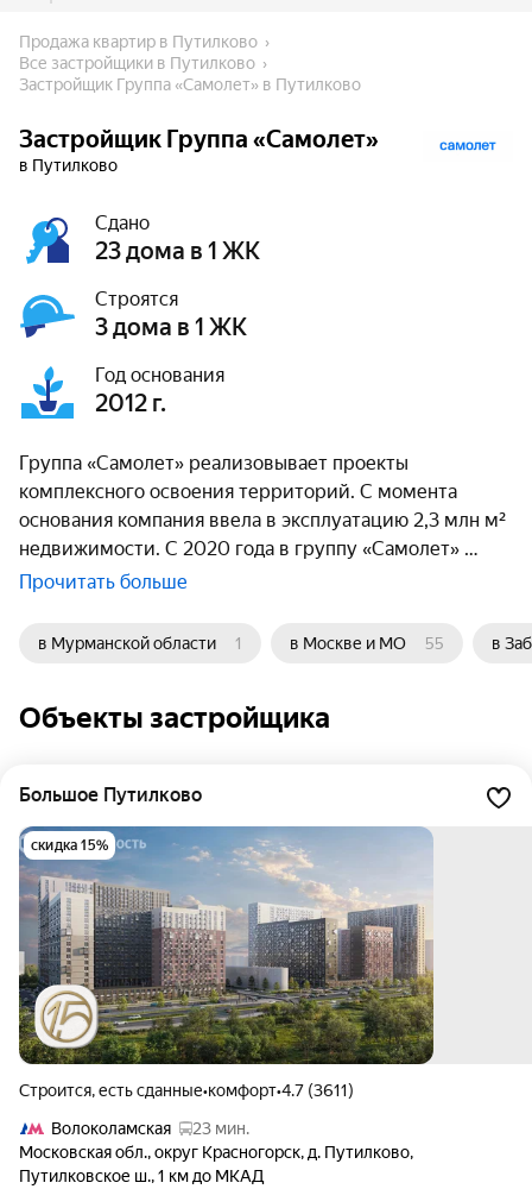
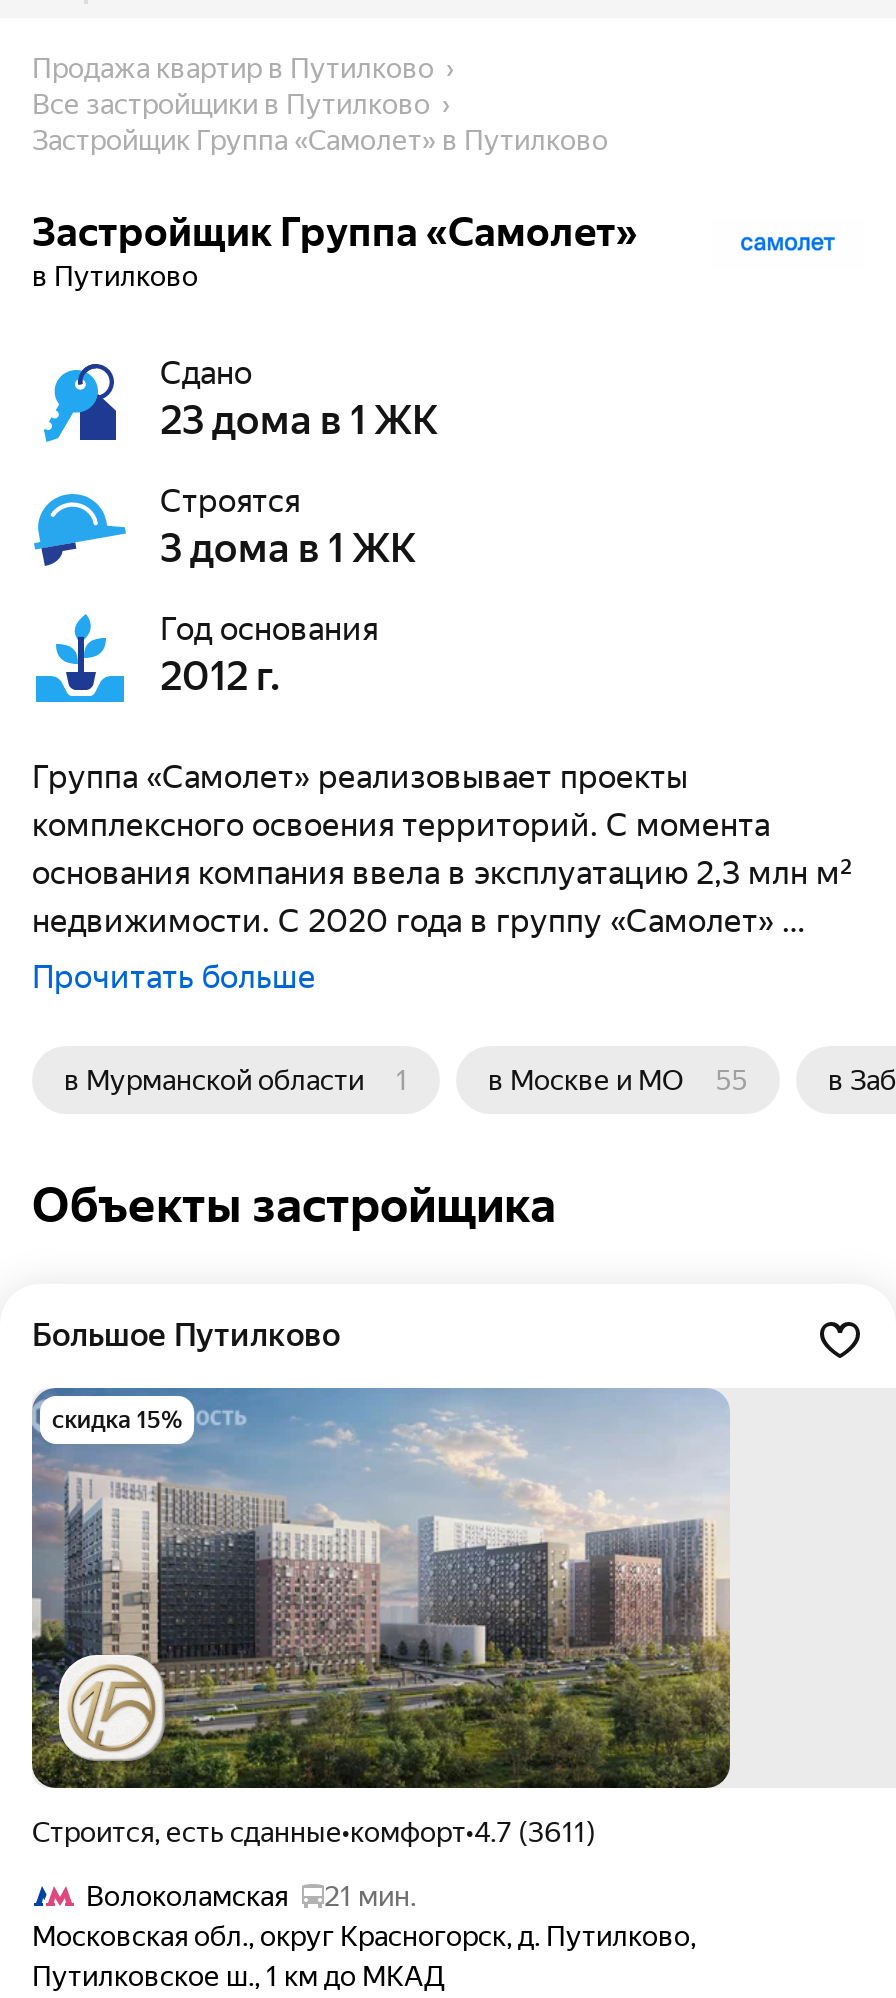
- Волоколамская 23 мин.
+ Волоколамская 21 мин.
